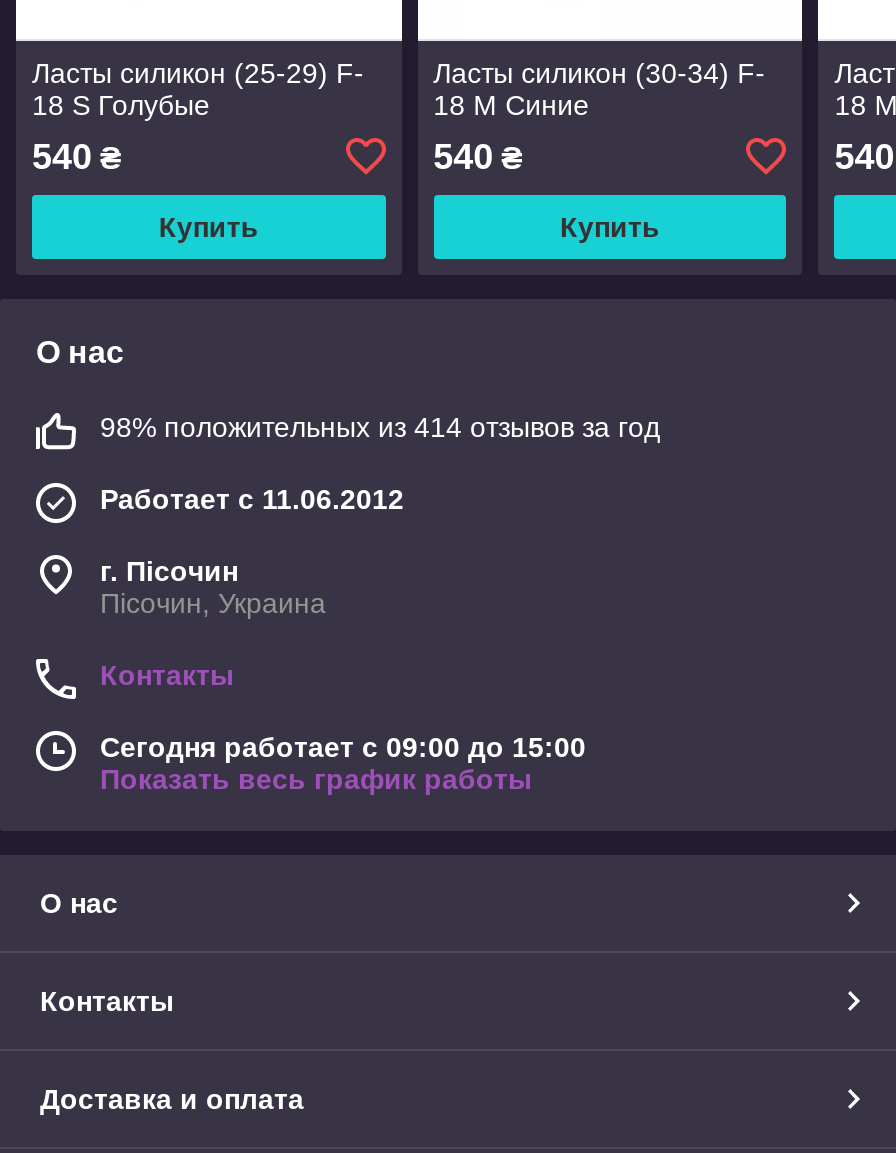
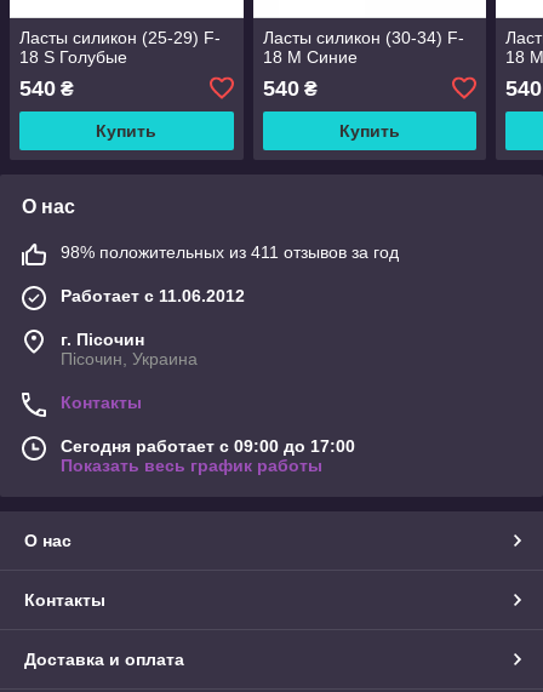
- 98% положительных из 414 отзывов за год
+ 98% положительных из 411 отзывов за год

- Сегодня работает с 09:00 до 15:00
+ Сегодня работает с 09:00 до 17:00
